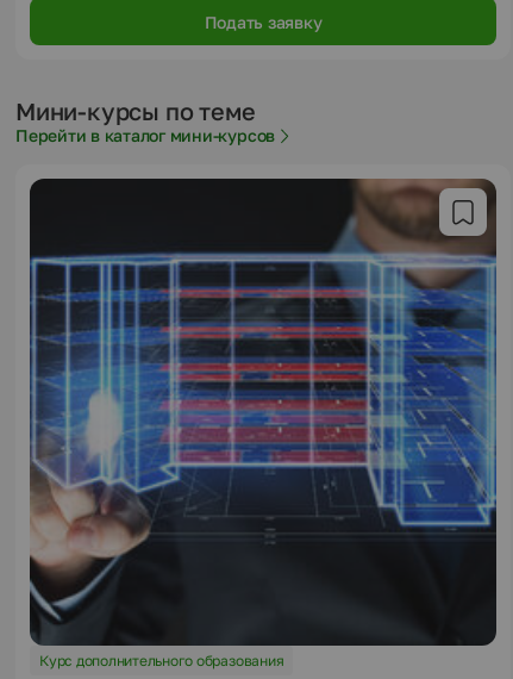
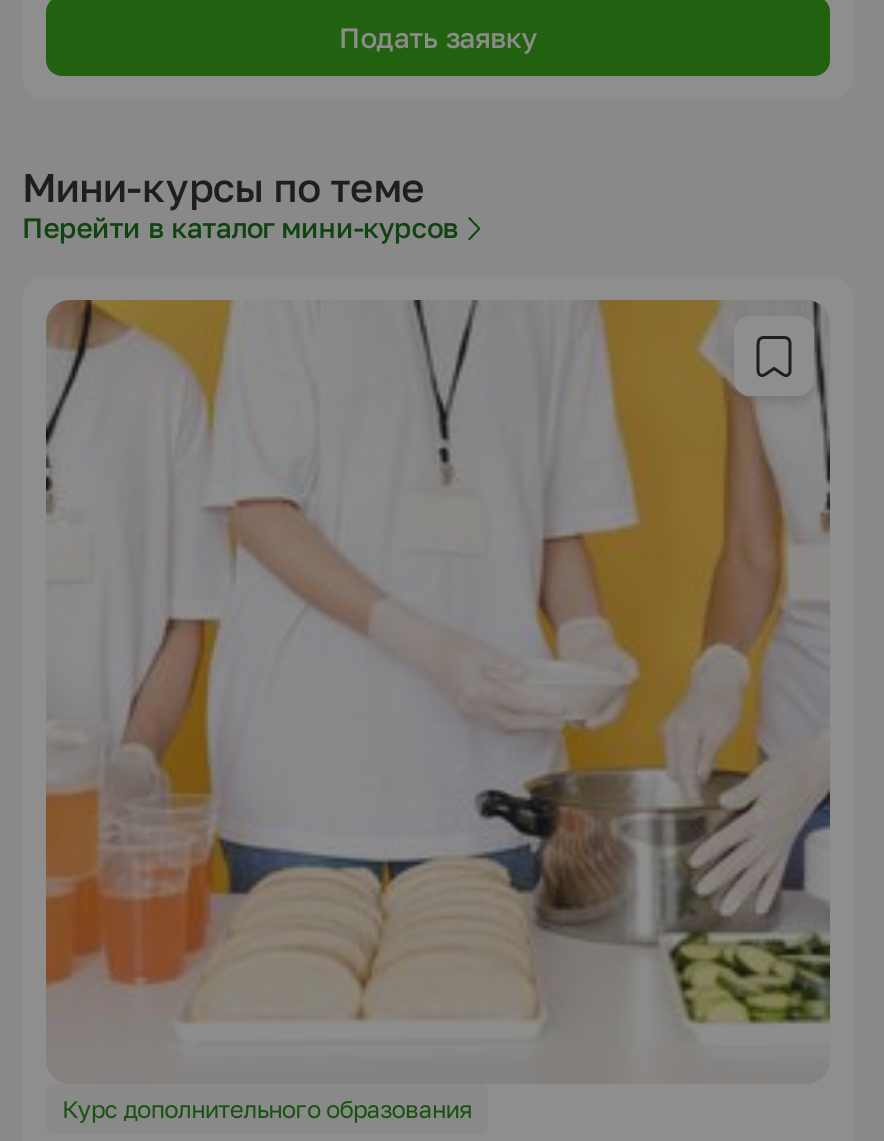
- [image]
+ [image]
